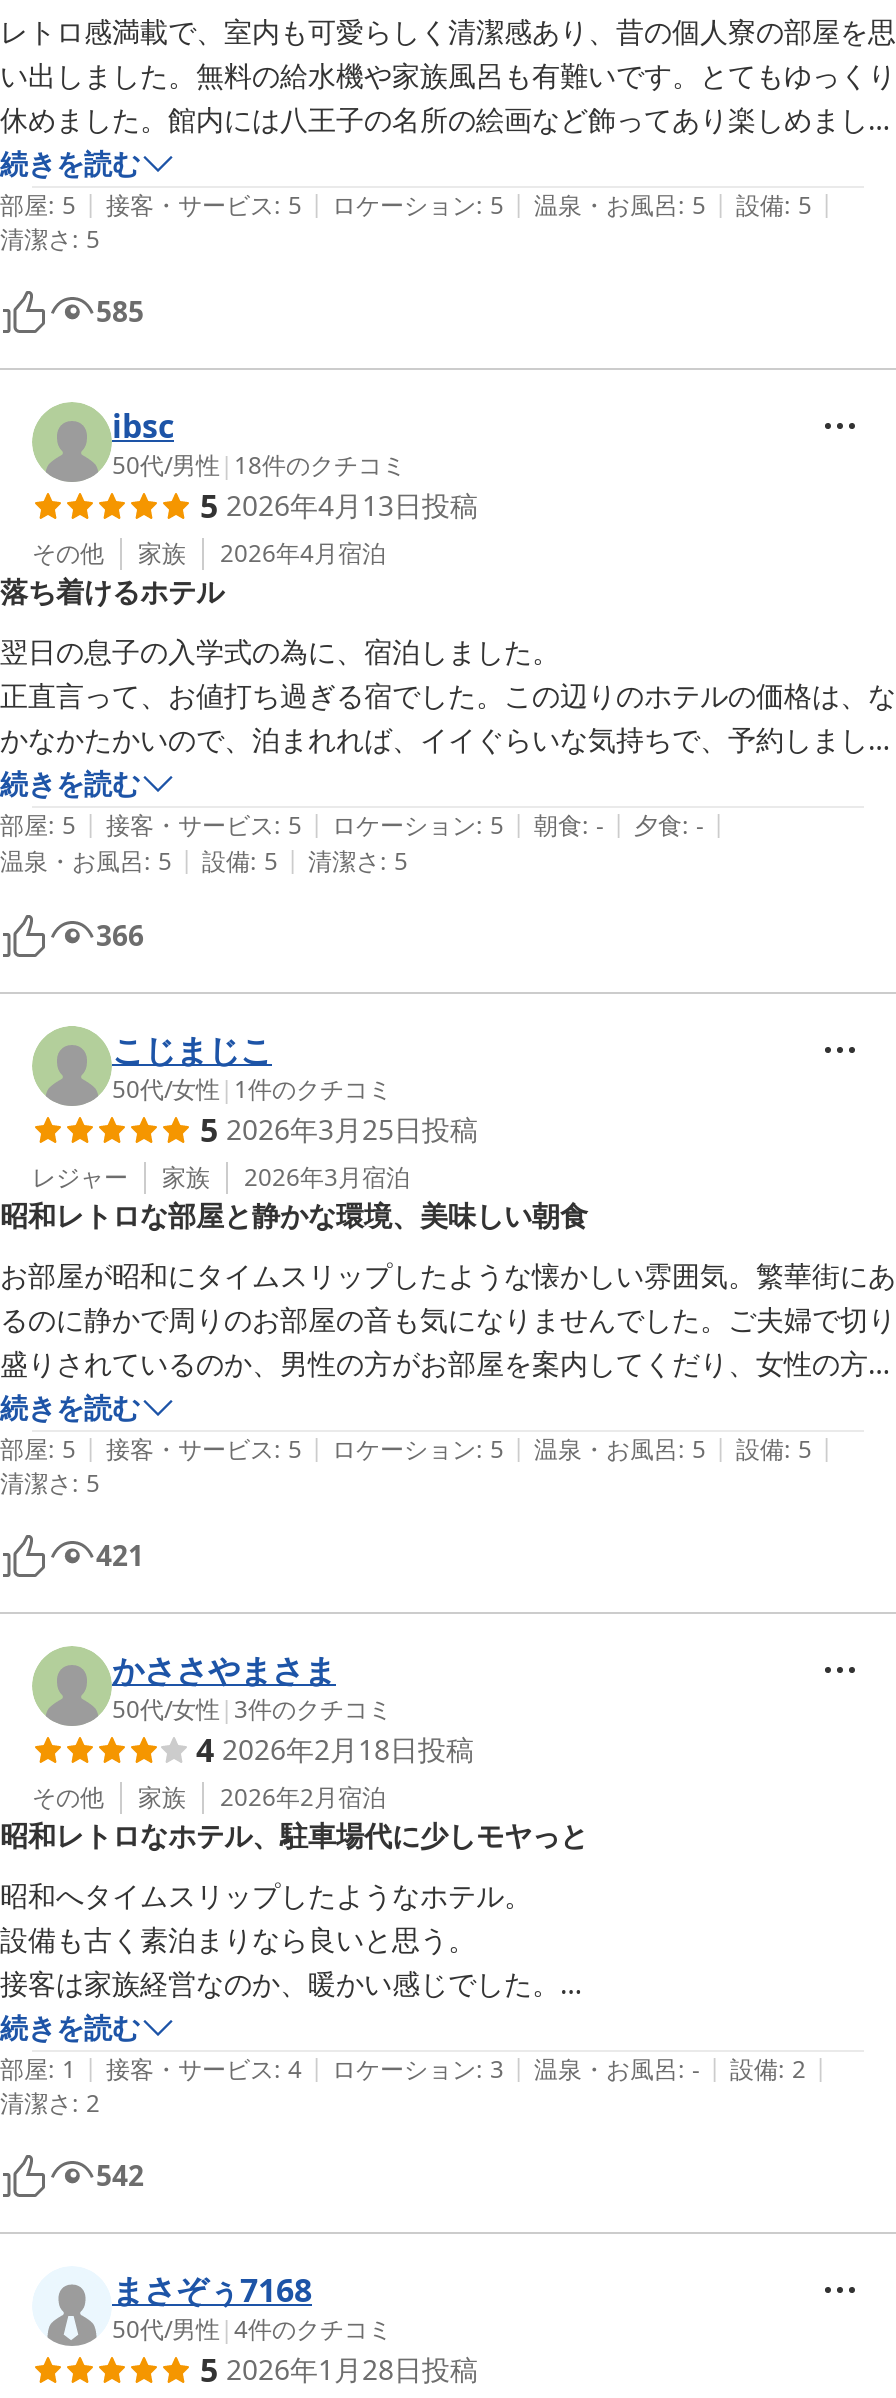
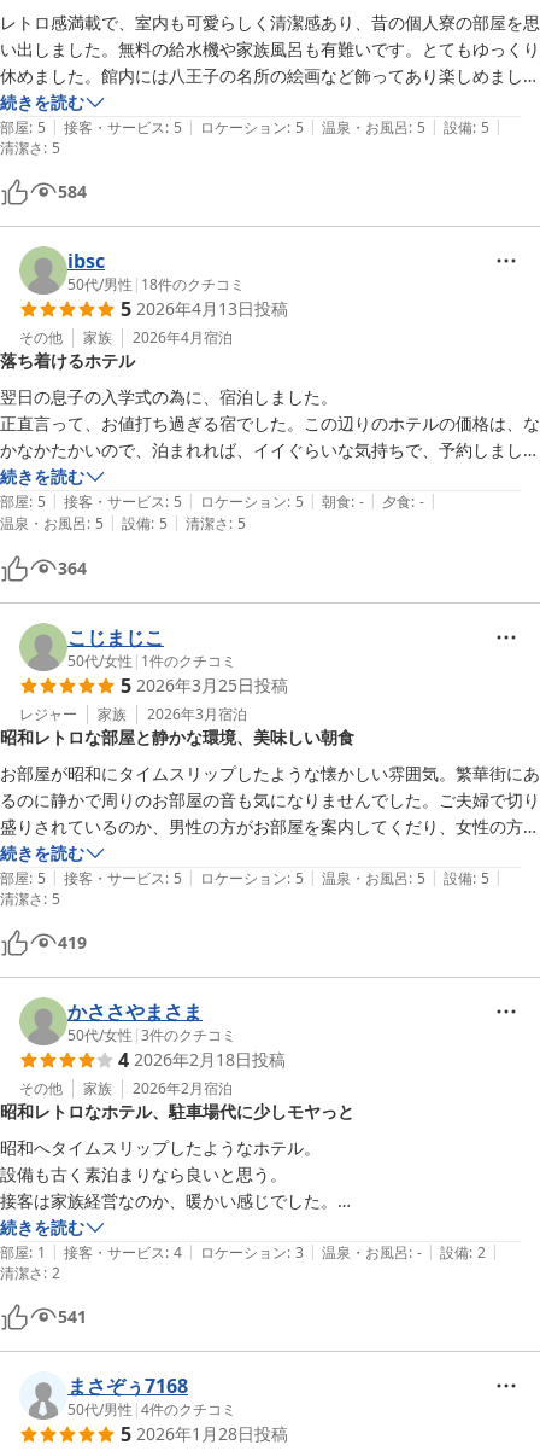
- 585
+ 584

- 366
+ 364

- 421
+ 419

- 542
+ 541
